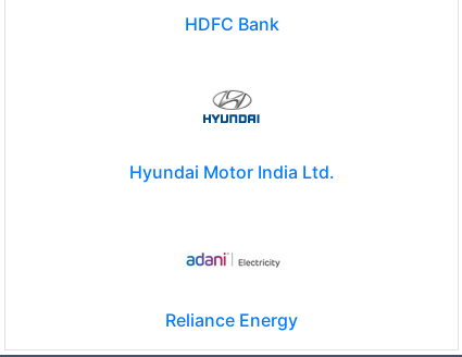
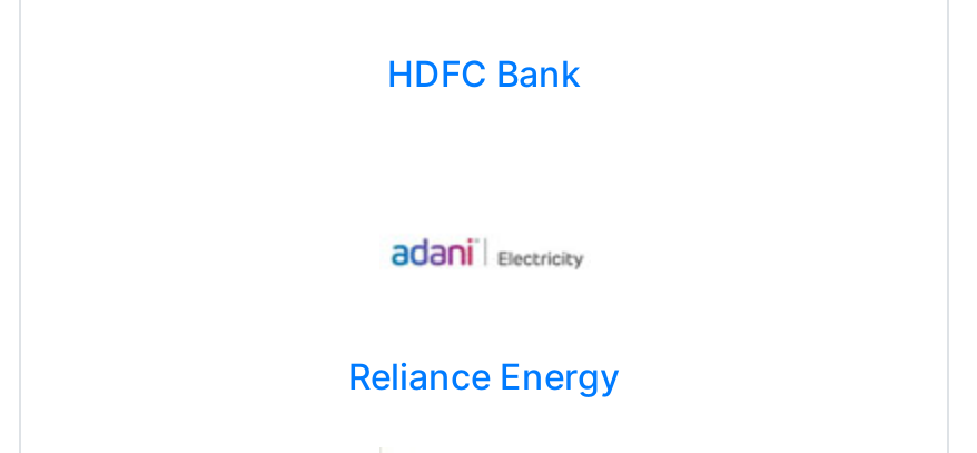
- [image]
- Hyundai Motor India Ltd.
